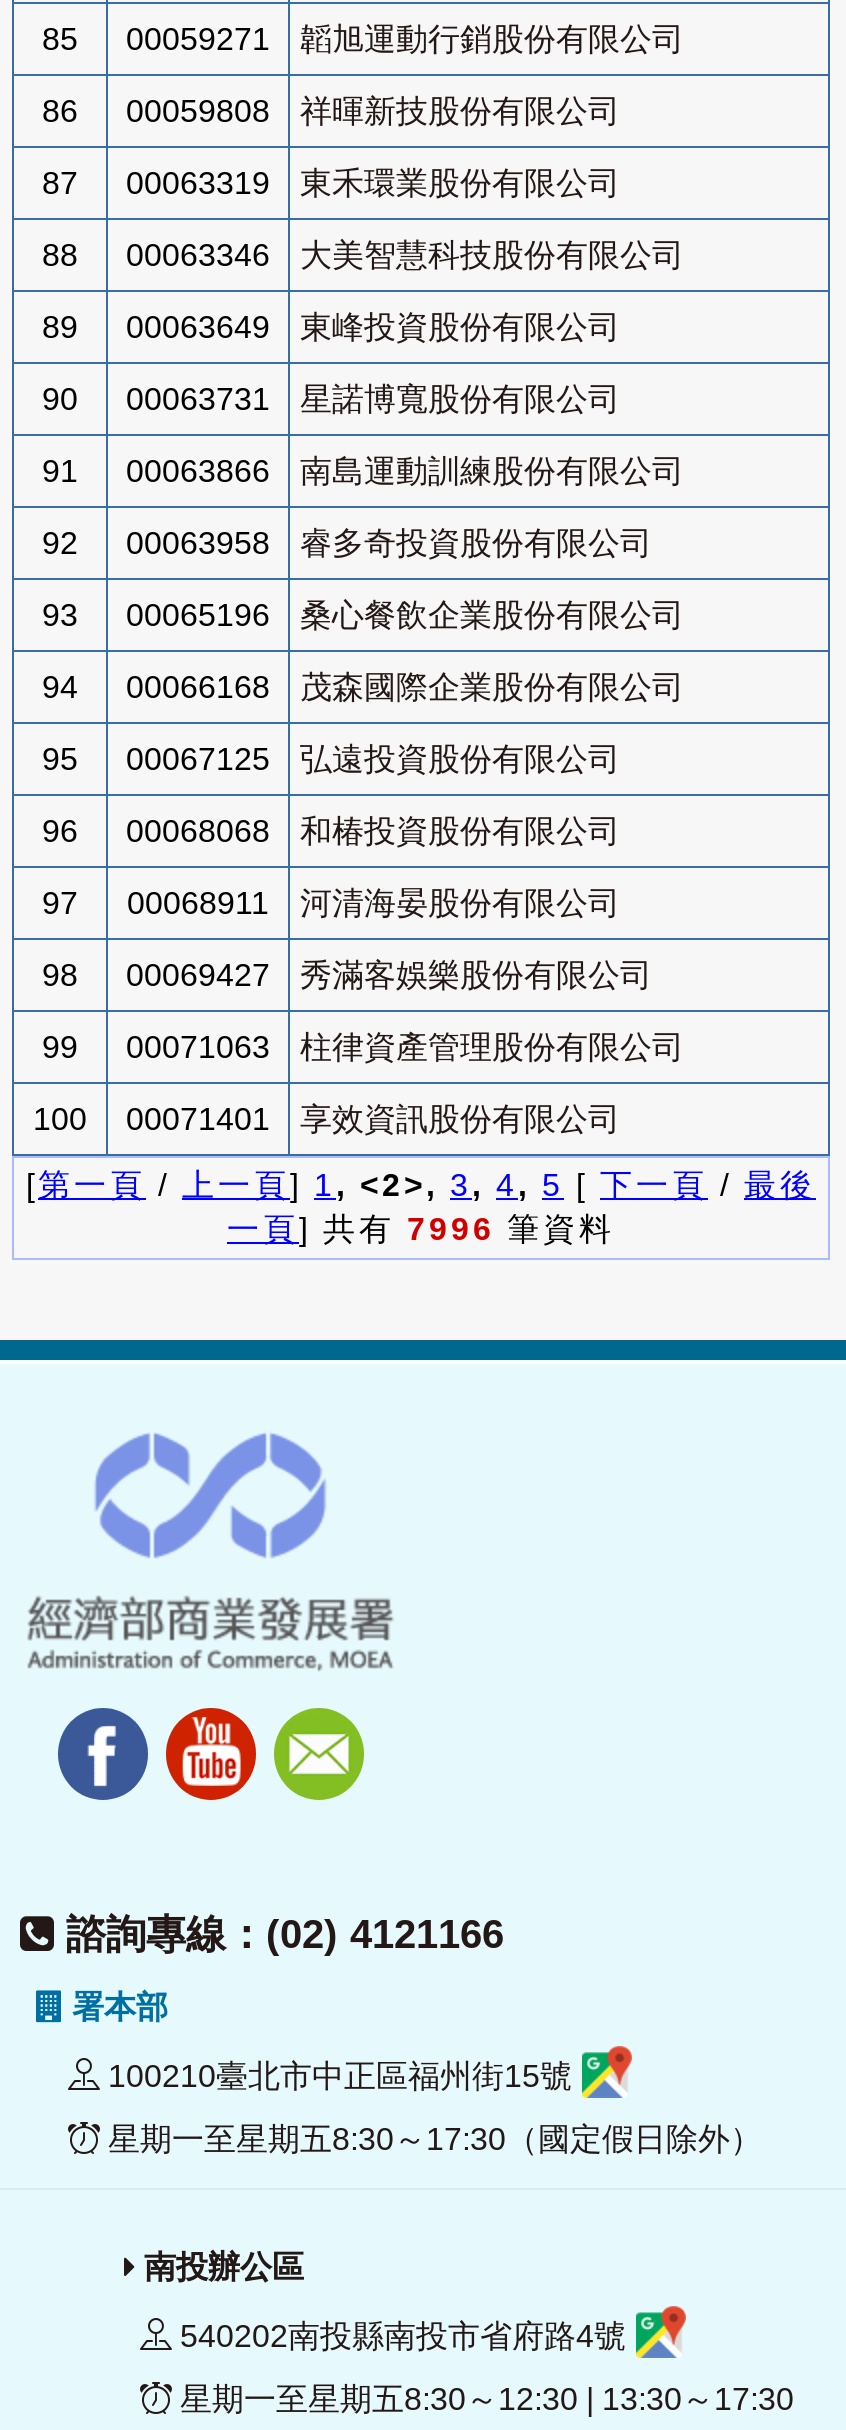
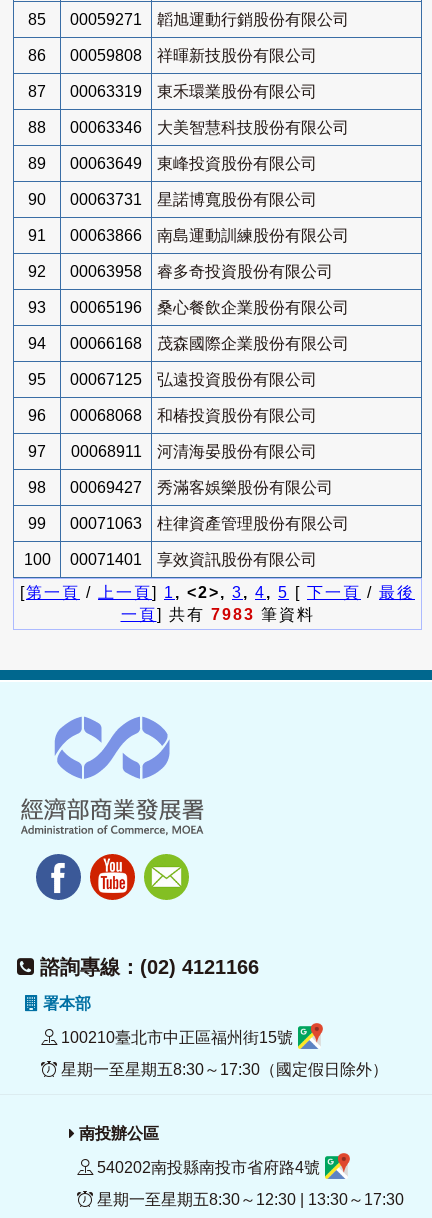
- 一頁] 共有7996筆資料
+ 一頁] 共有7983筆資料
